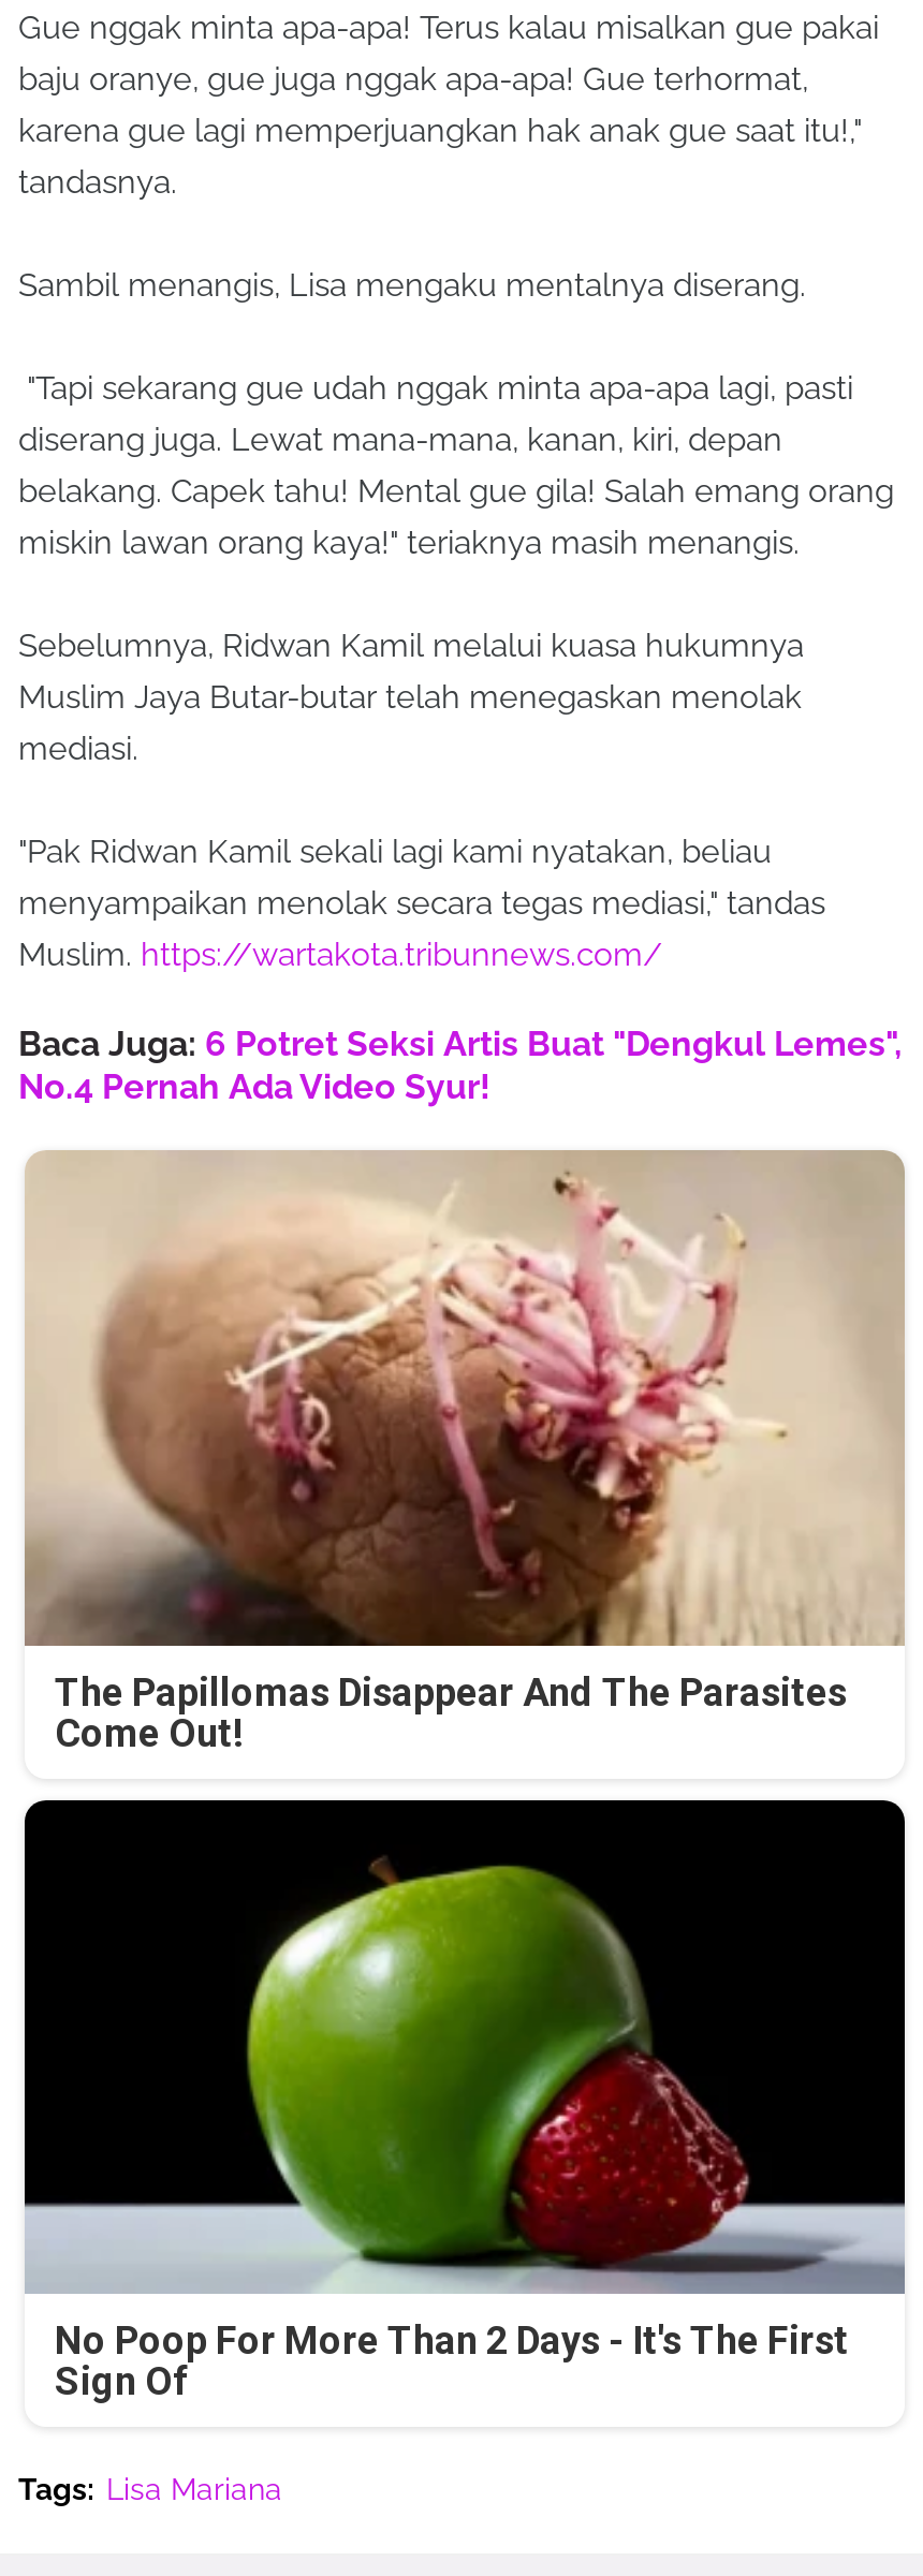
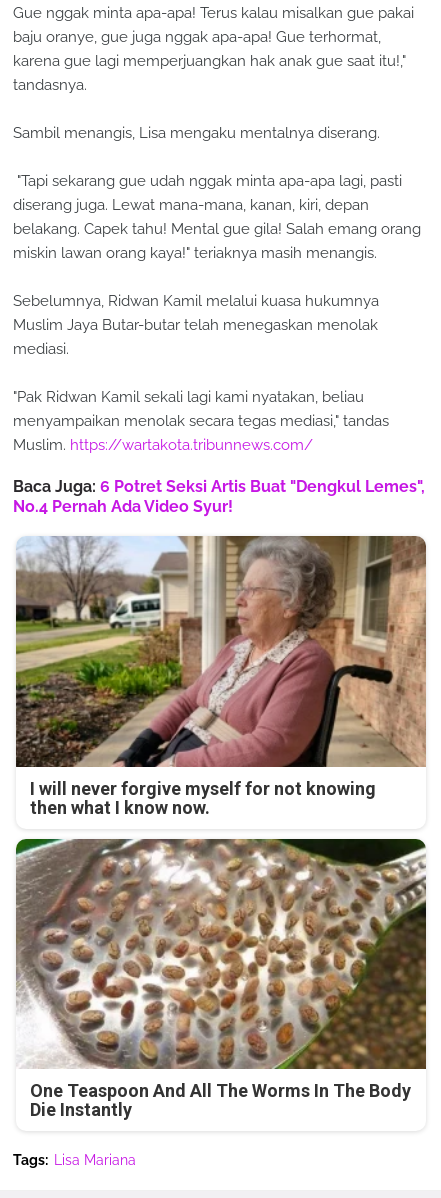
- [image]
- The Papillomas Disappear And The Parasites
- Come Out!
+ [image]
+ I will never forgive myself for not knowing
+ then what I know now.

- [image]
- No Poop For More Than 2 Days - It's The First
- Sign Of
+ [image]
+ One Teaspoon And All The Worms In The Body
+ Die Instantly
